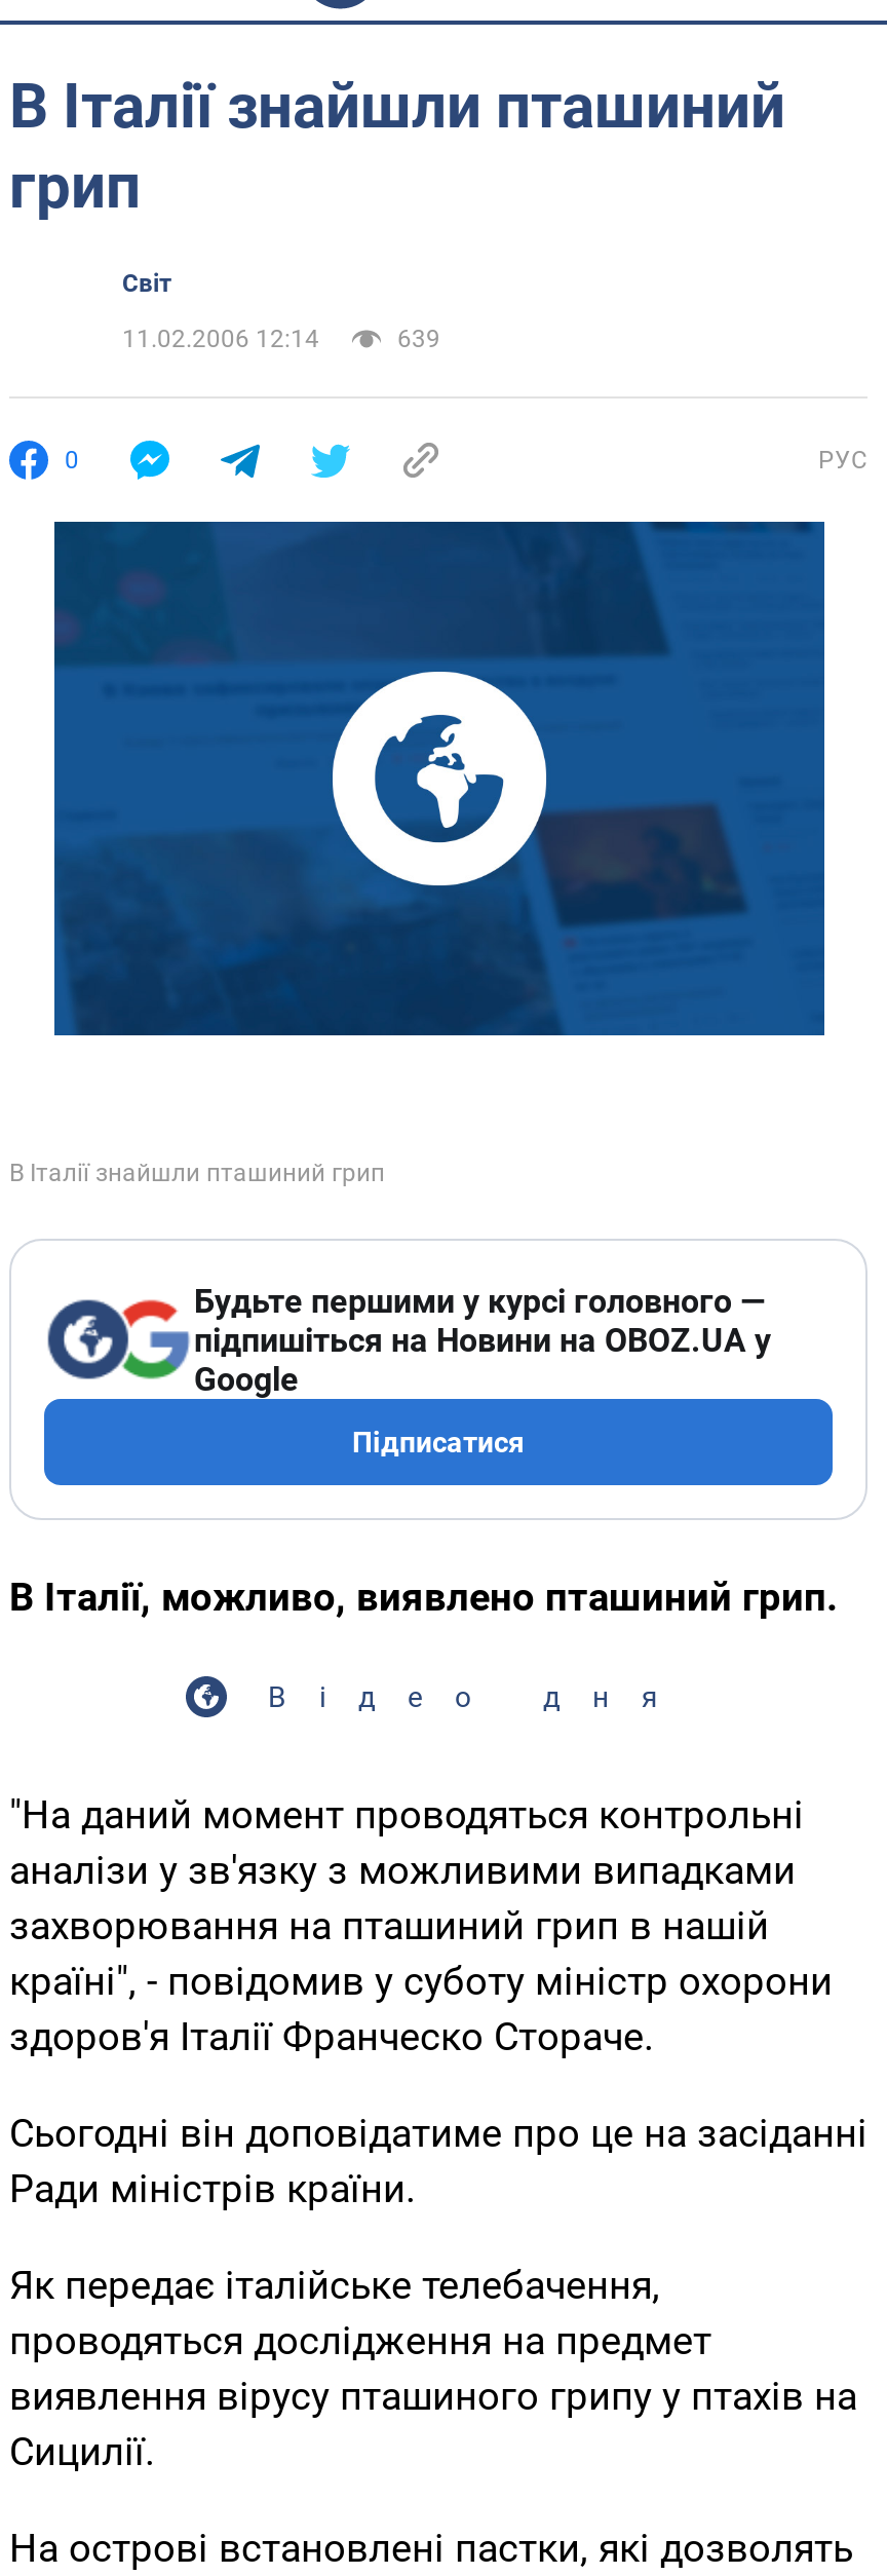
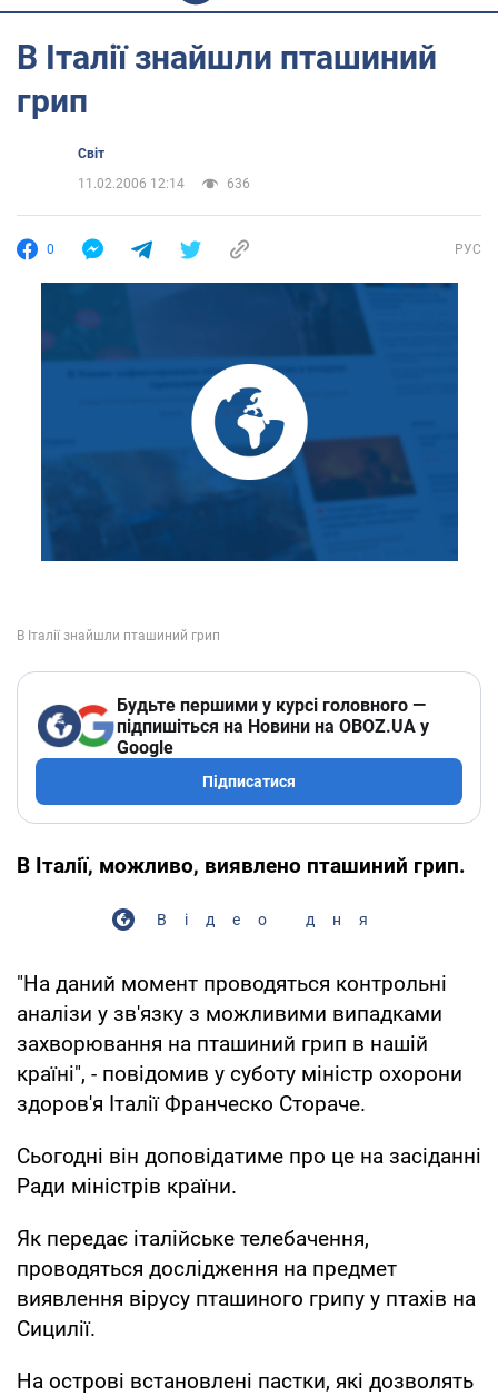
- 639
+ 636
